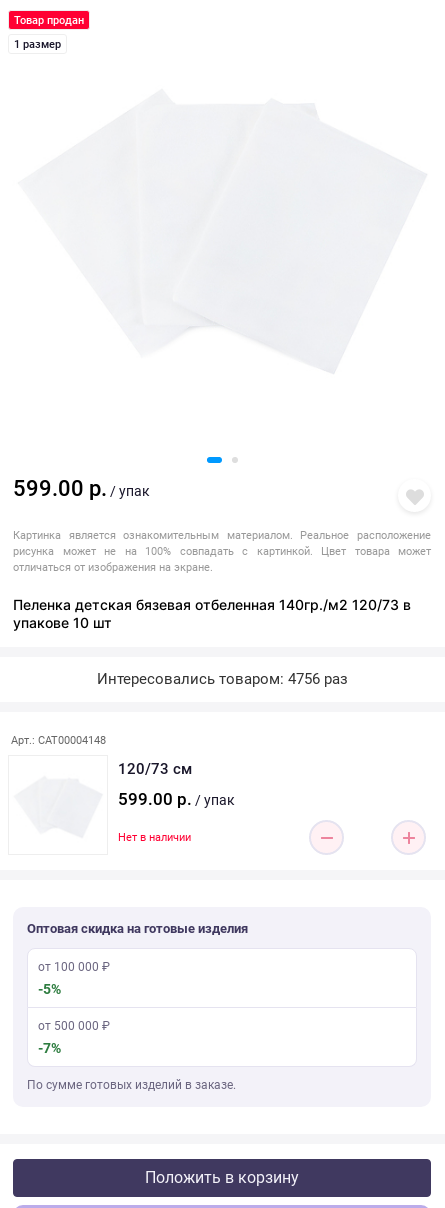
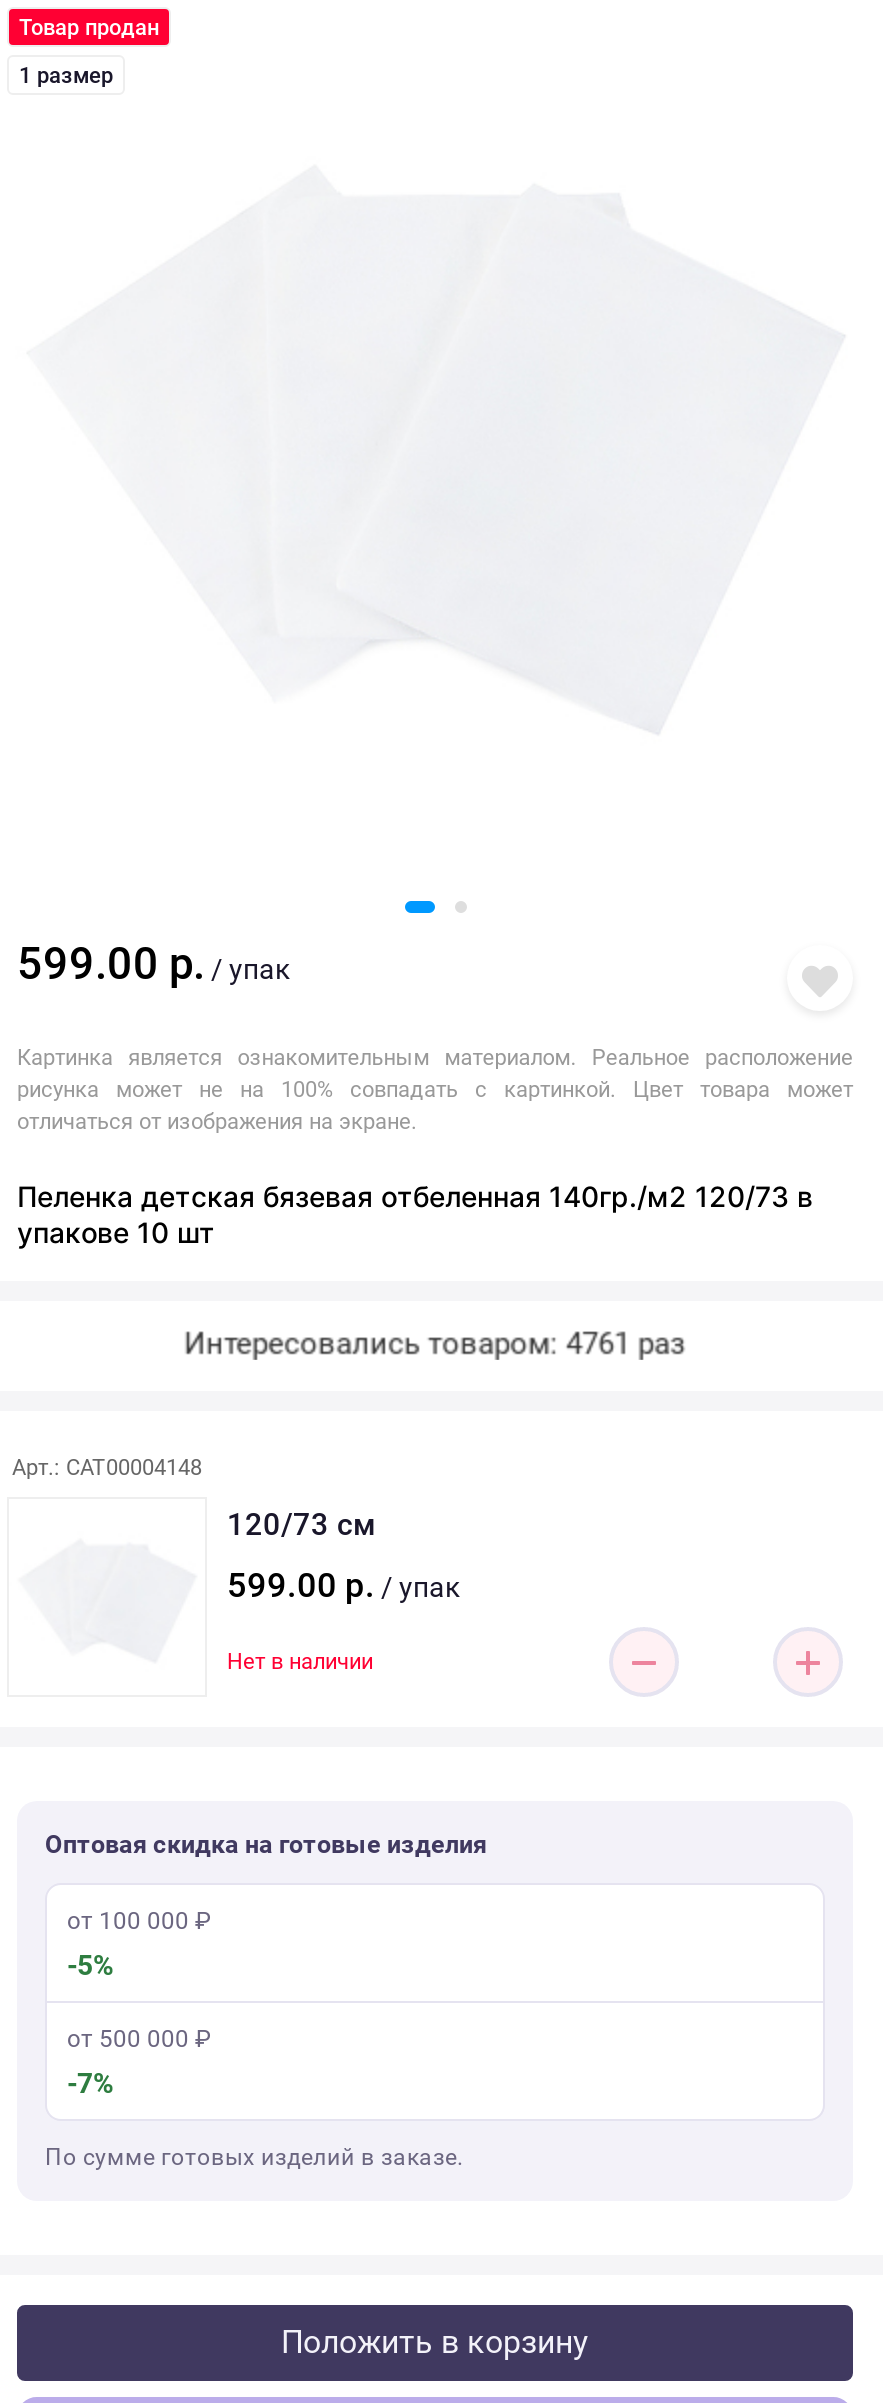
- Интересовались товаром: 4756 раз
+ Интересовались товаром: 4761 раз
